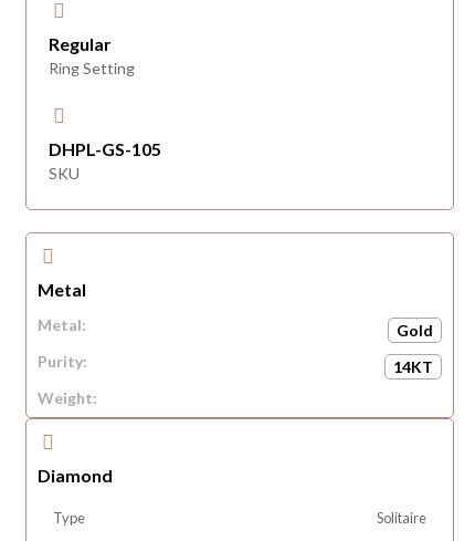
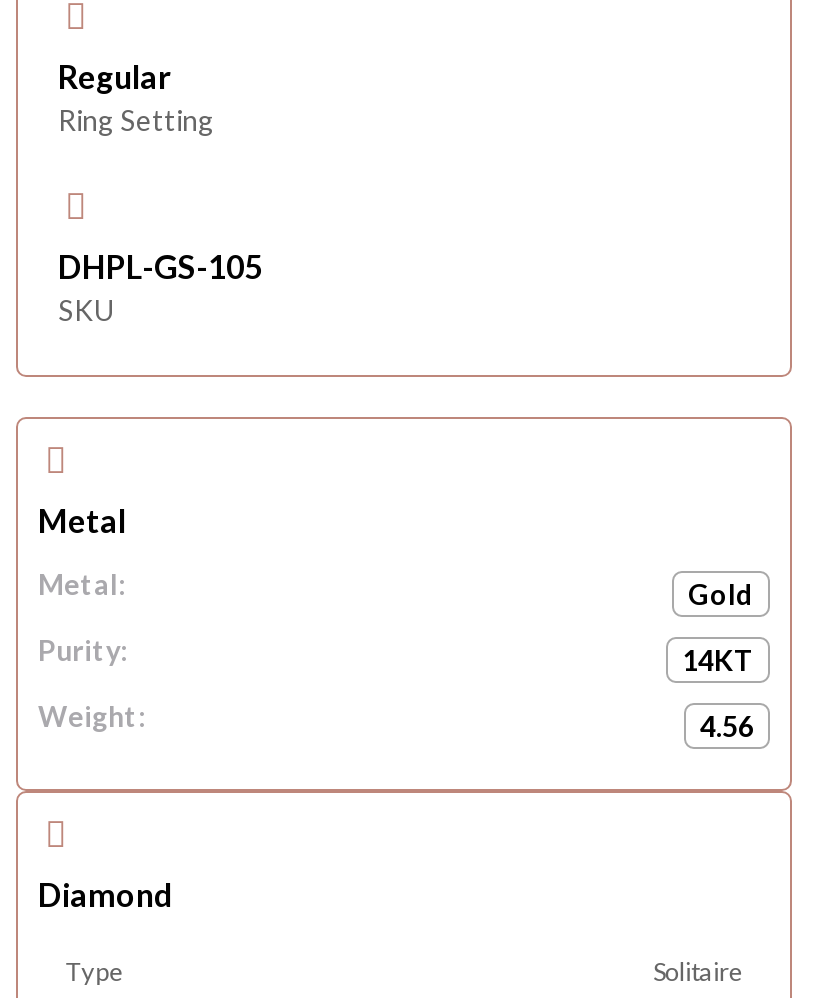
+ 4.56
